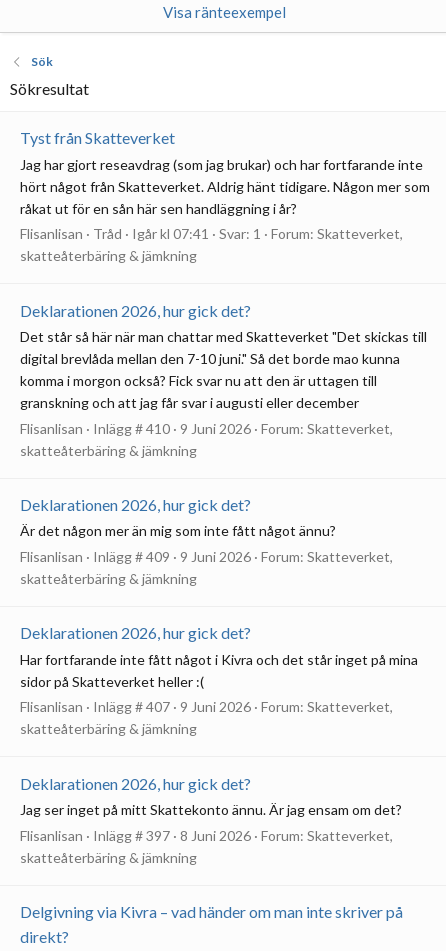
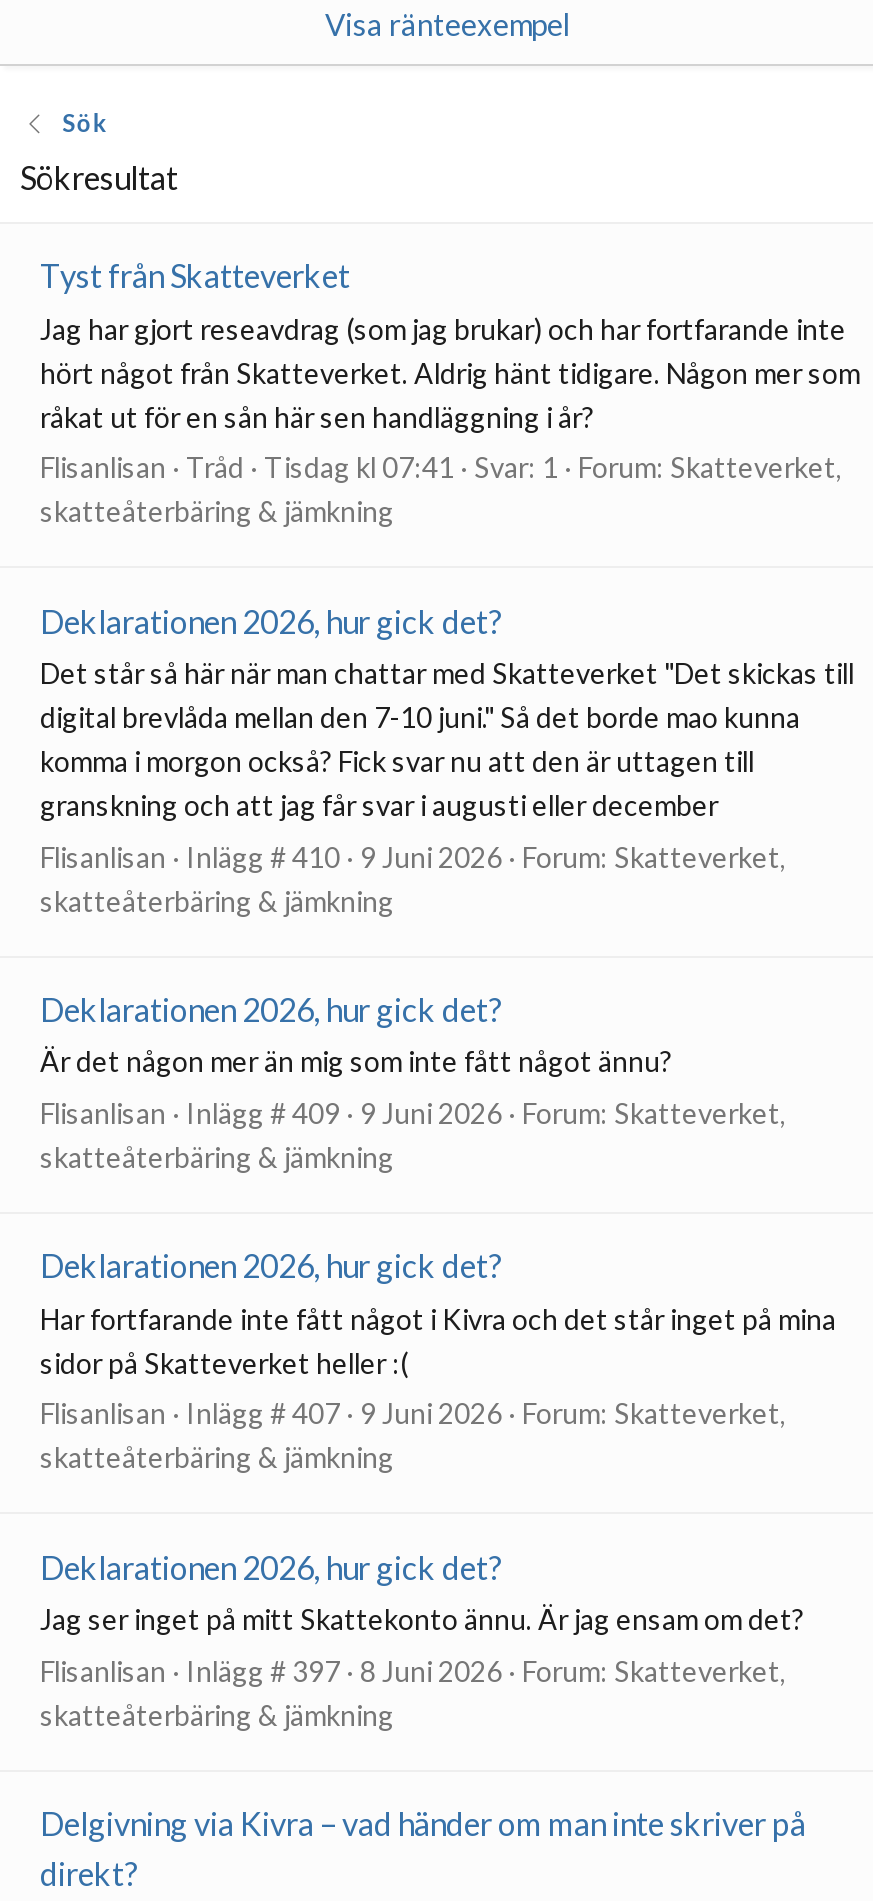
- Flisanlisan Tråd Igår kl 07:41 Svar: 1 Forum: Skatteverket,
+ Flisanlisan Tråd Tisdag kl 07:41 Svar: 1 Forum: Skatteverket,
